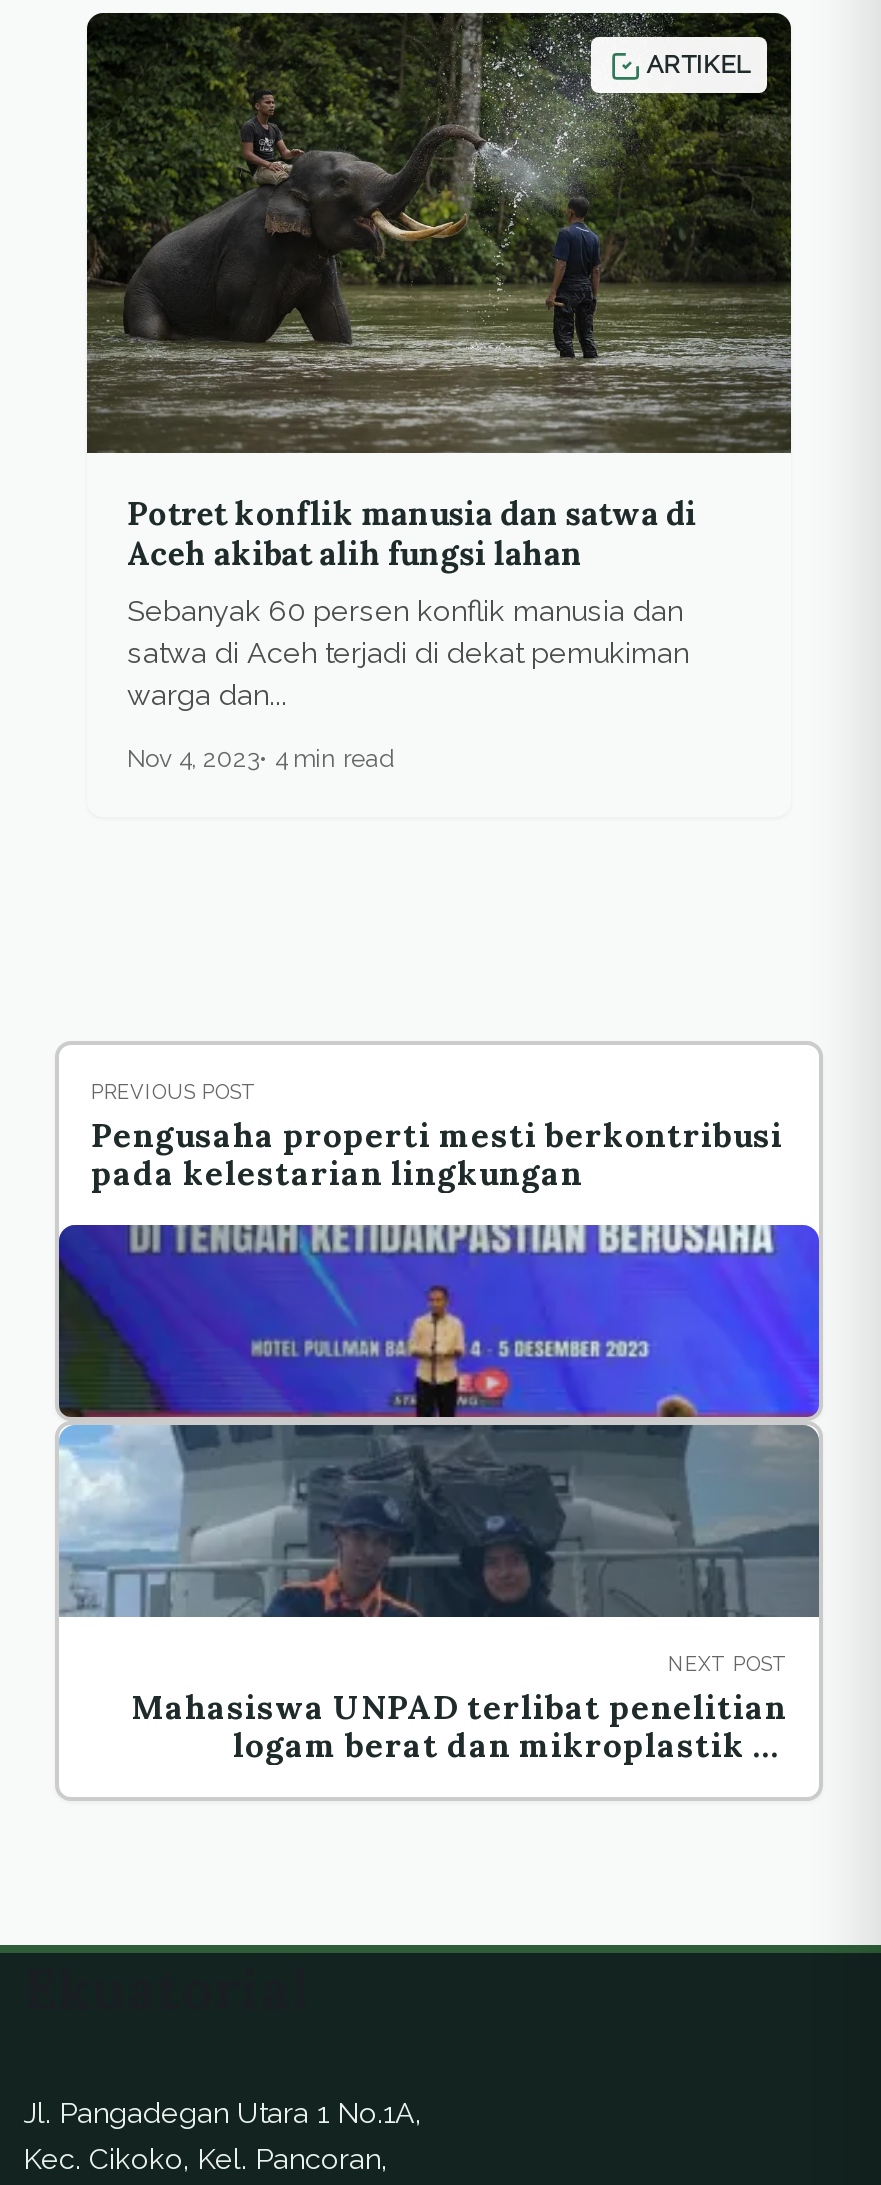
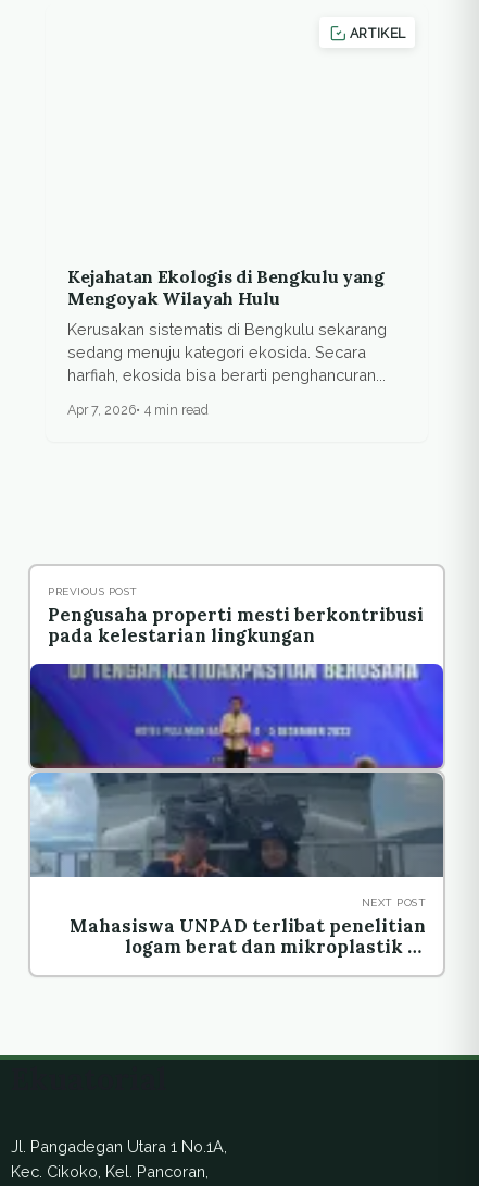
- [image]

- Potret konflik manusia dan satwa di
- Aceh akibat alih fungsi lahan
+ Kejahatan Ekologis di Bengkulu yang
+ Mengoyak Wilayah Hulu

- Sebanyak 60 persen konflik manusia dan
- satwa di Aceh terjadi di dekat pemukiman
- warga dan...
+ Kerusakan sistematis di Bengkulu sekarang
+ sedang menuju kategori ekosida. Secara
+ harfiah, ekosida bisa berarti penghancuran...

- Nov 4, 2023 4 min read
+ Apr 7, 2026 4 min read
